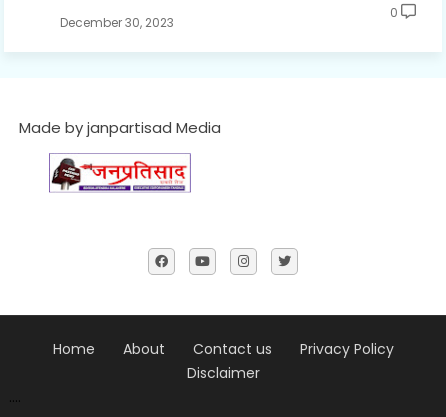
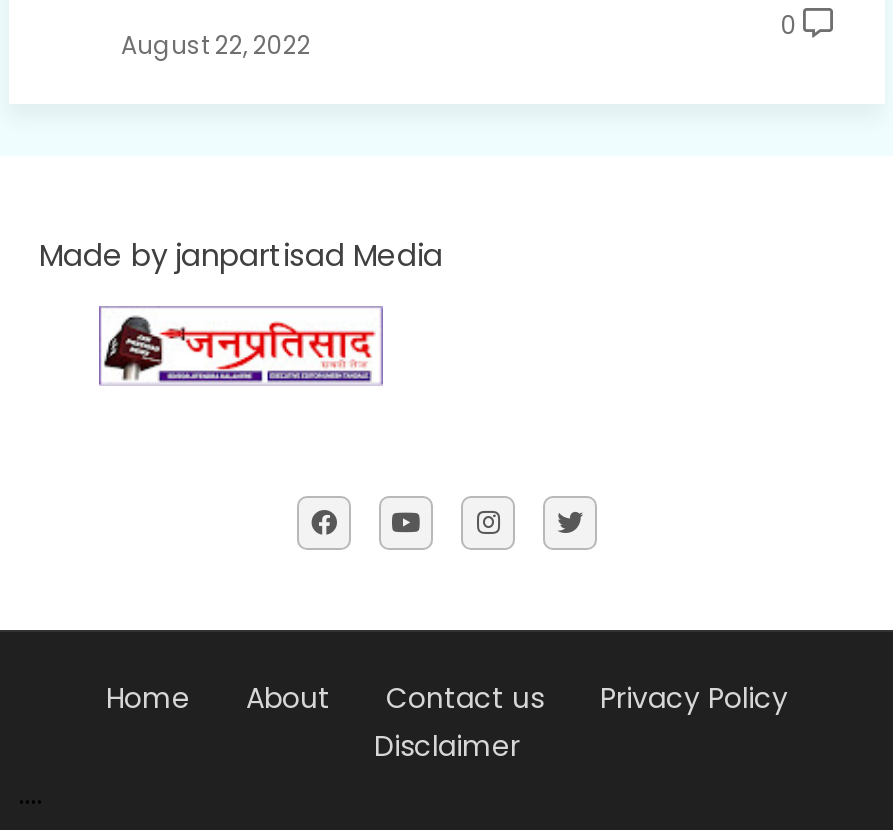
- December 30, 2023
+ August 22, 2022
